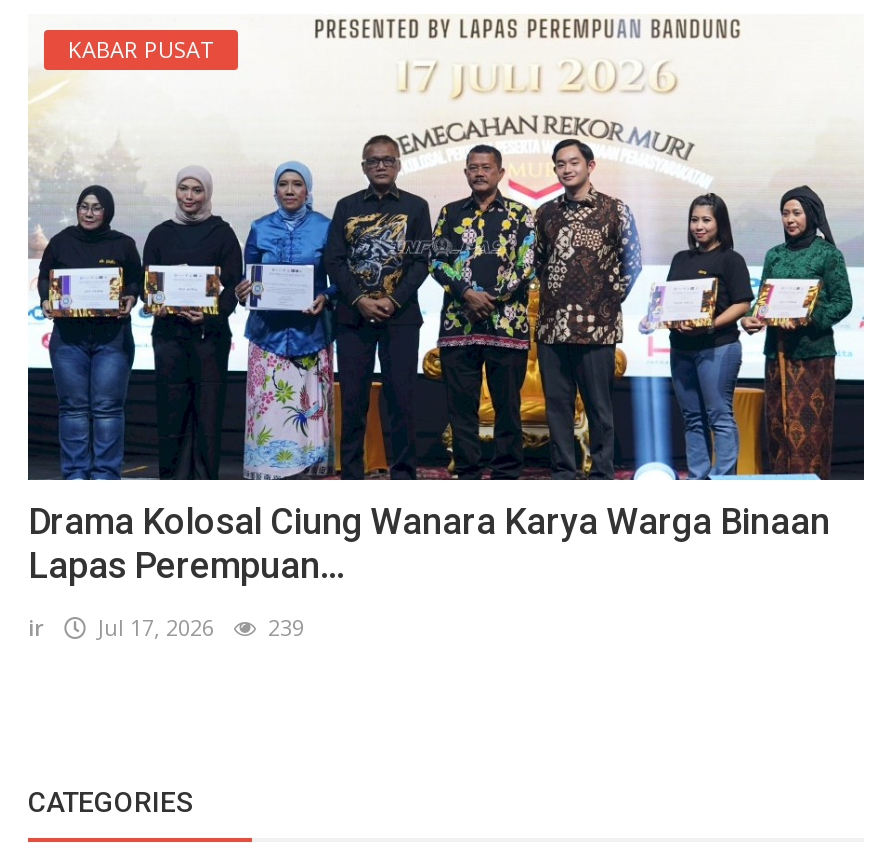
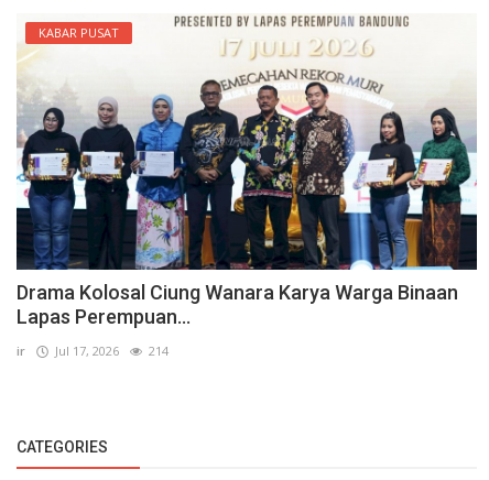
- ir Jul 17, 2026 239
+ ir Jul 17, 2026 214
